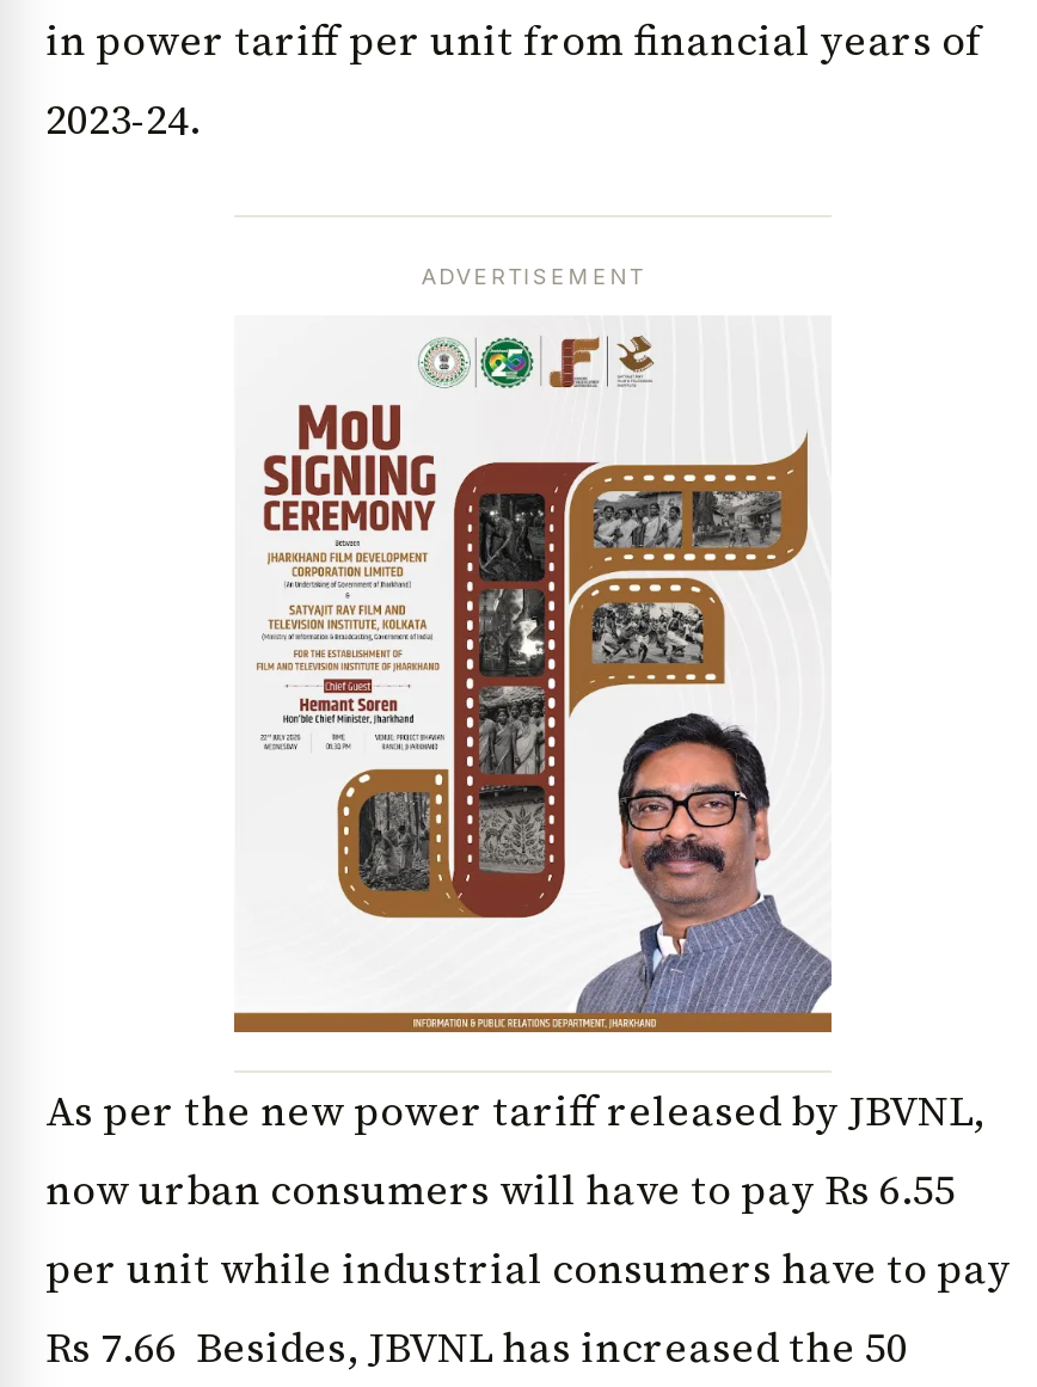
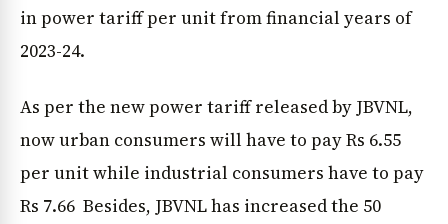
- ADVERTISEMENT

- [image]
